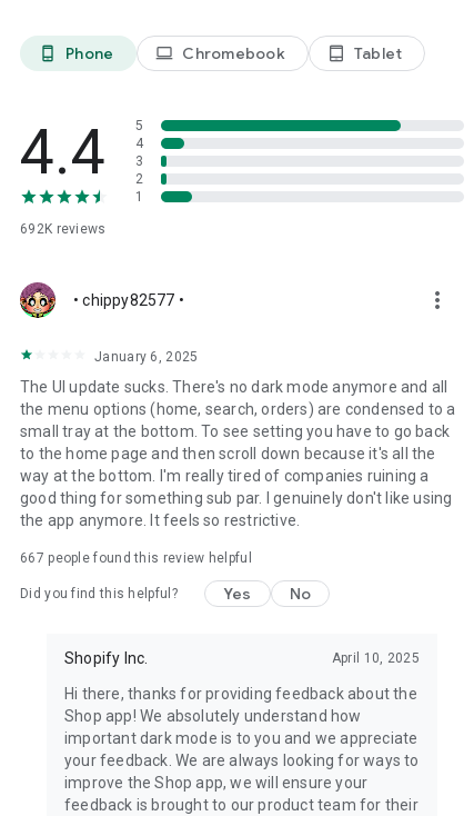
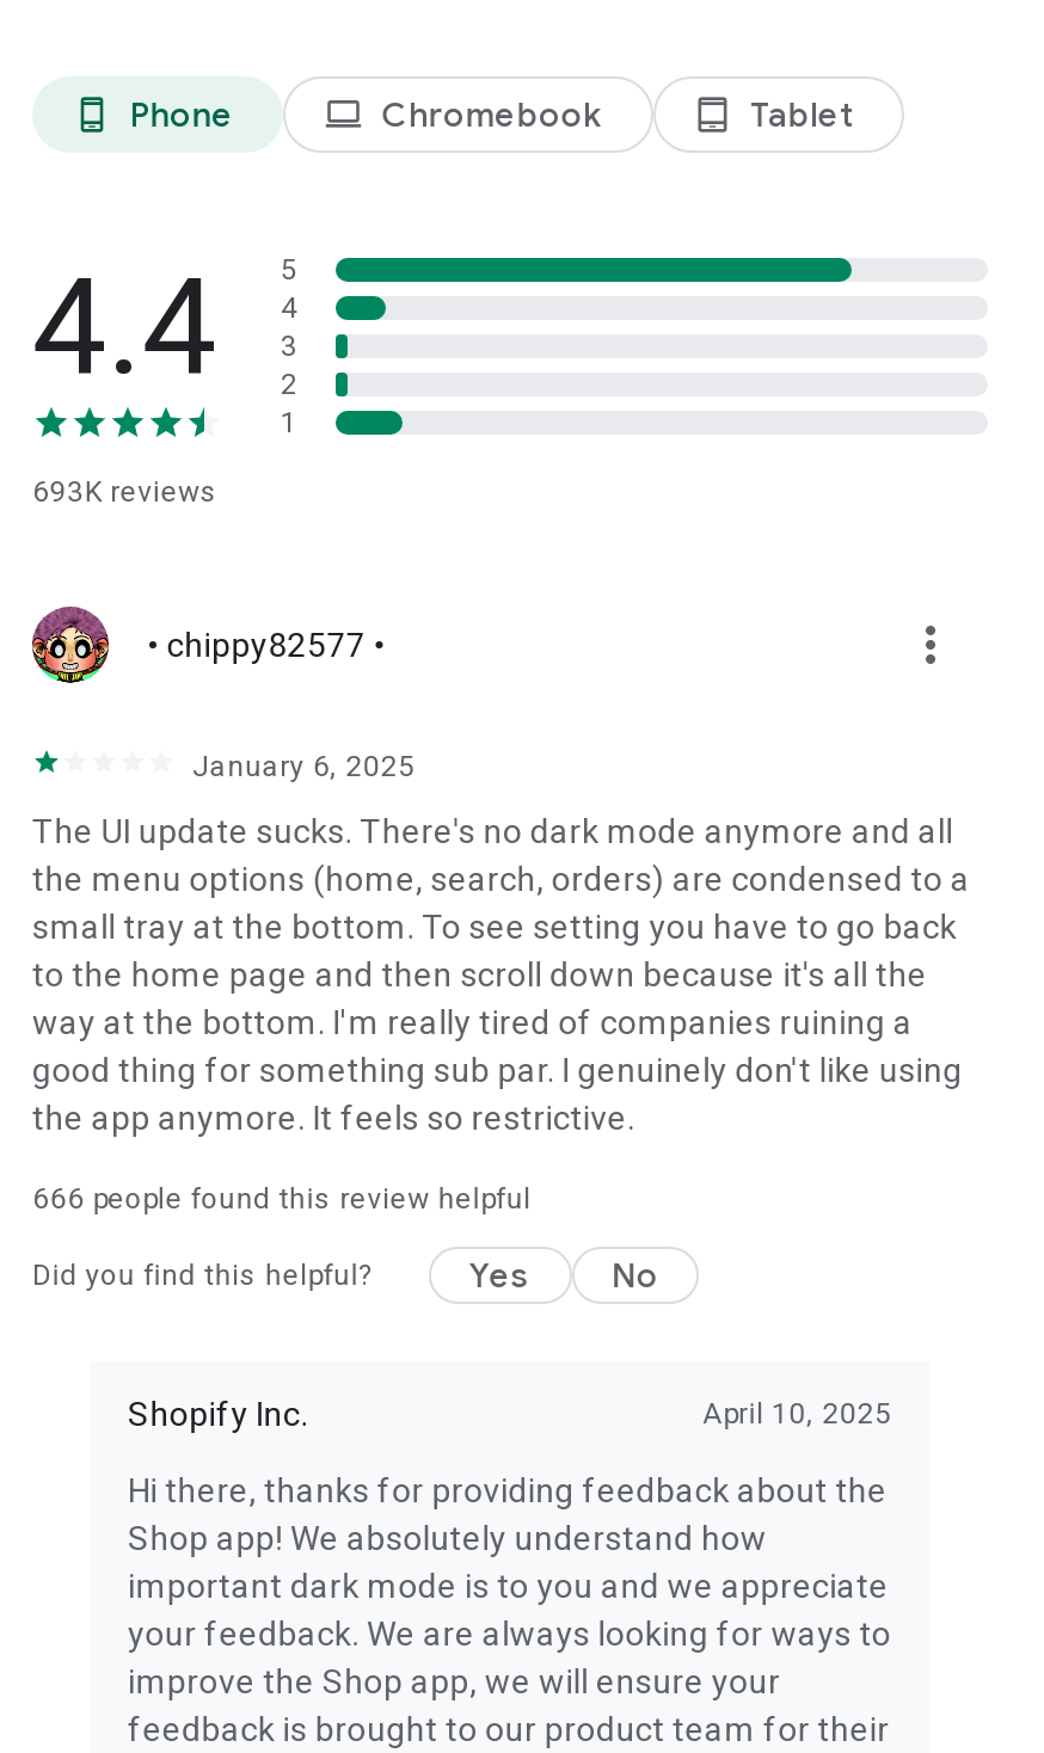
- 692K reviews
+ 693K reviews

- 667 people found this review helpful
+ 666 people found this review helpful
